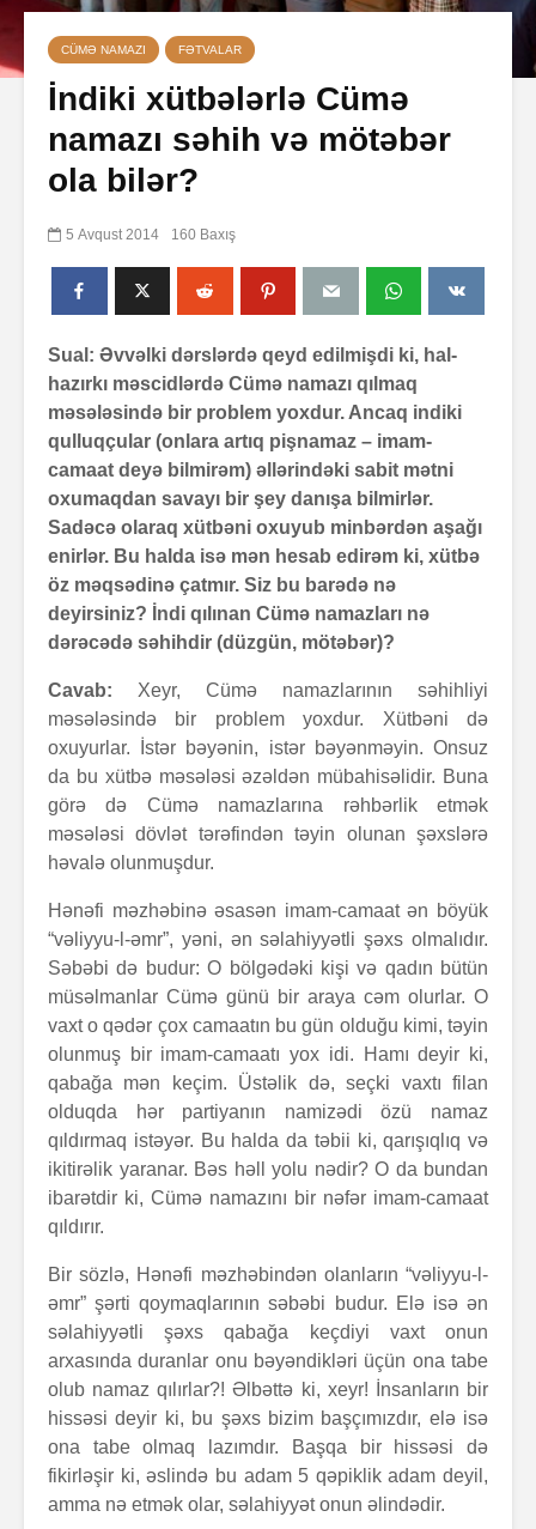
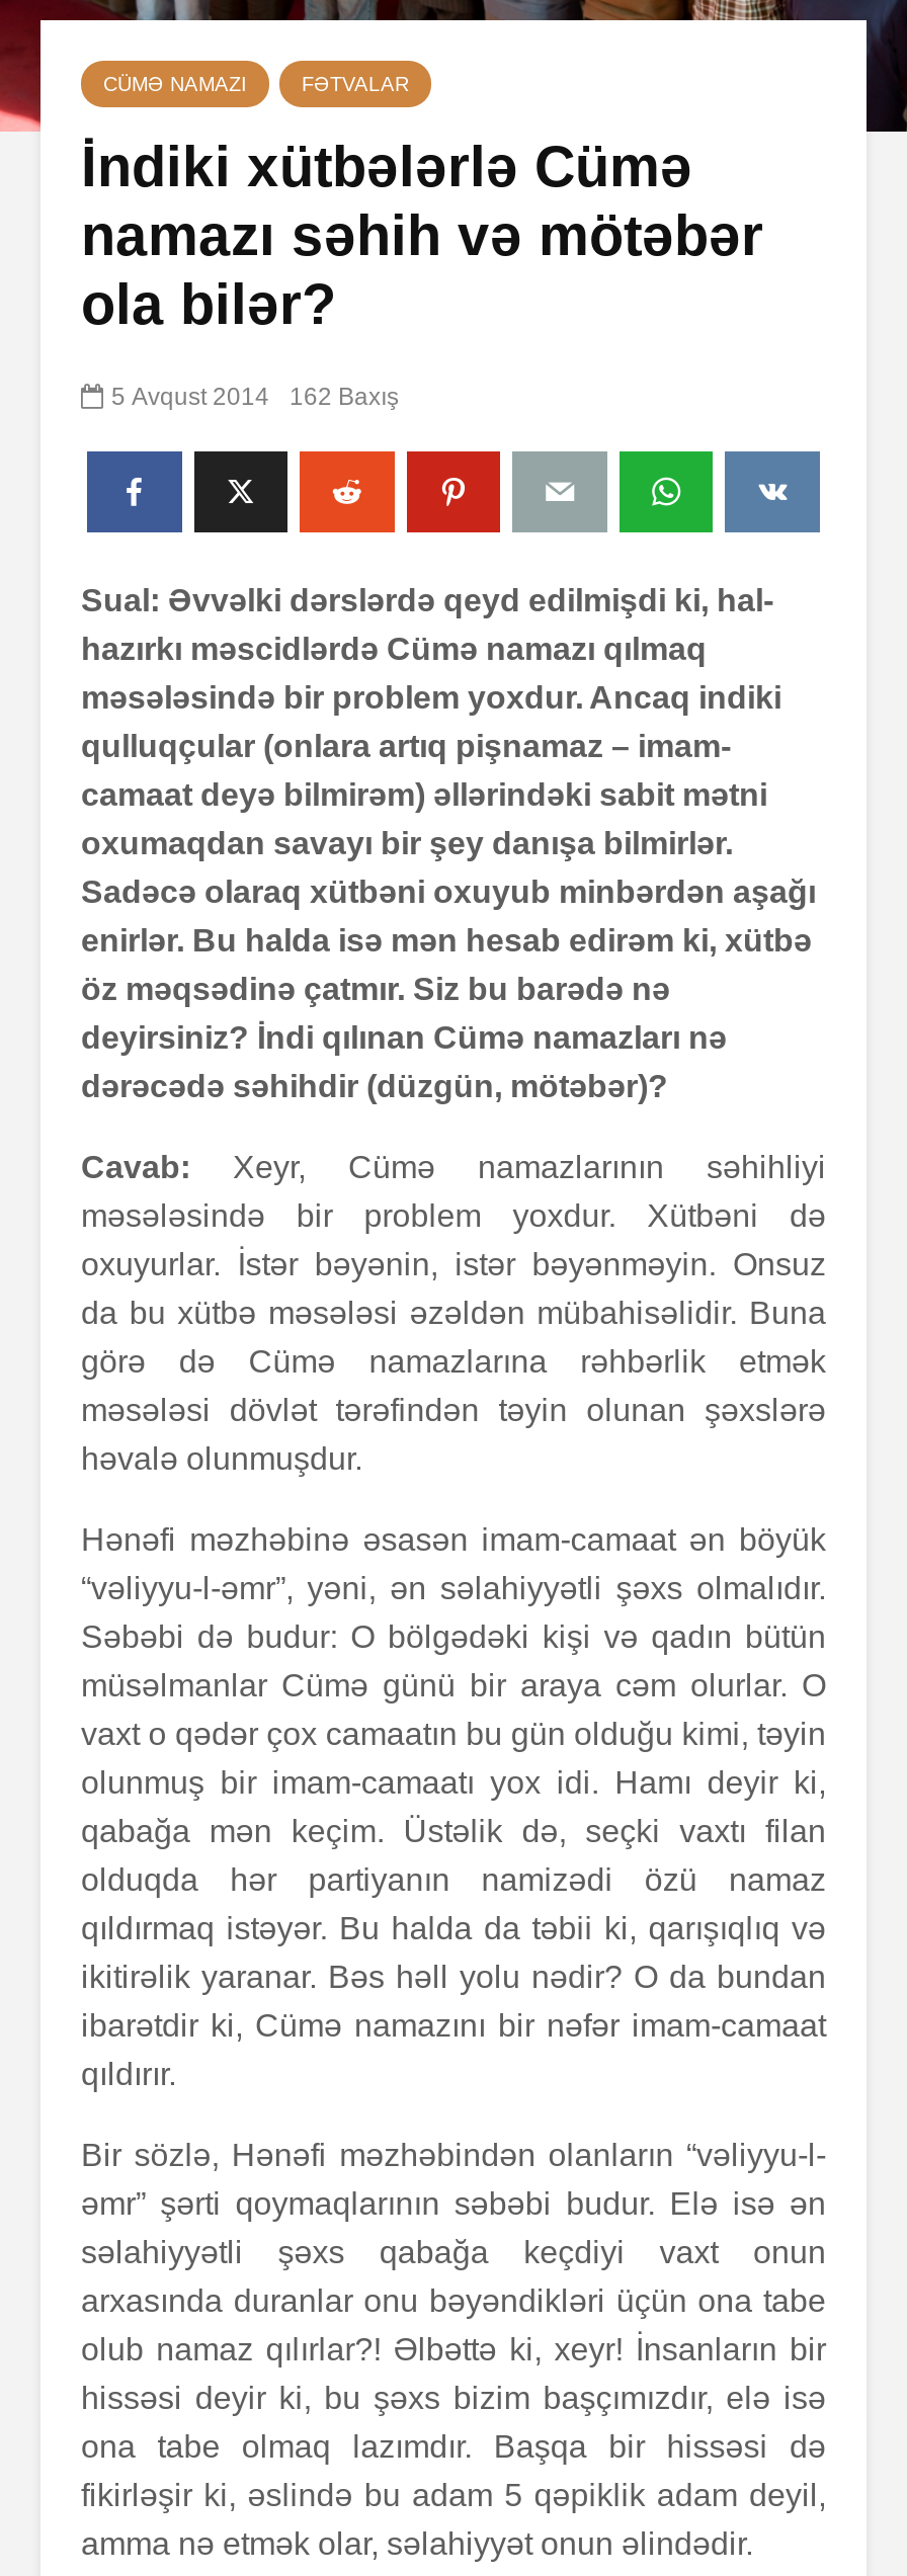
- 5 Avqust 2014 160 Baxış
+ 5 Avqust 2014 162 Baxış
